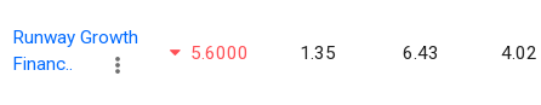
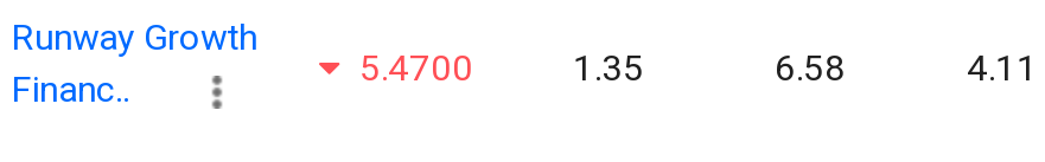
- 5.6000
+ 5.4700

- 6.43
+ 6.58

- 4.02
+ 4.11
